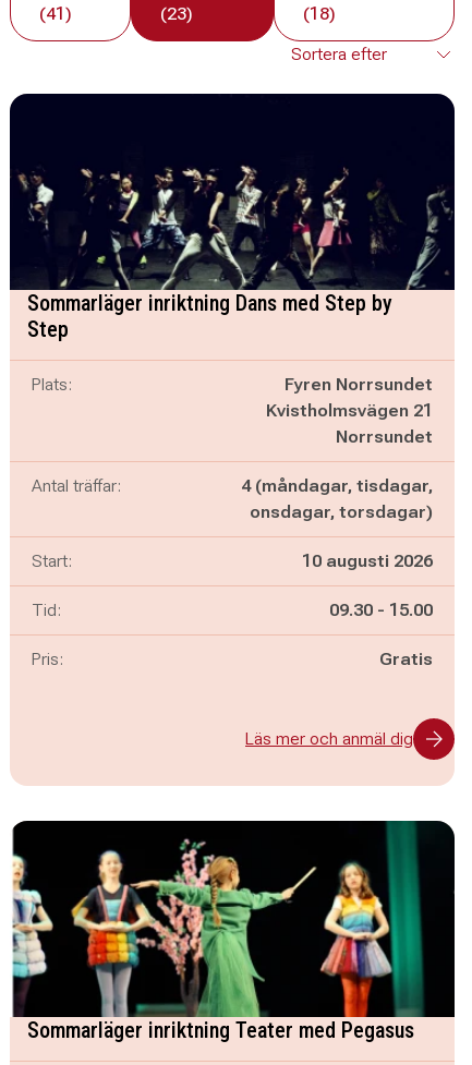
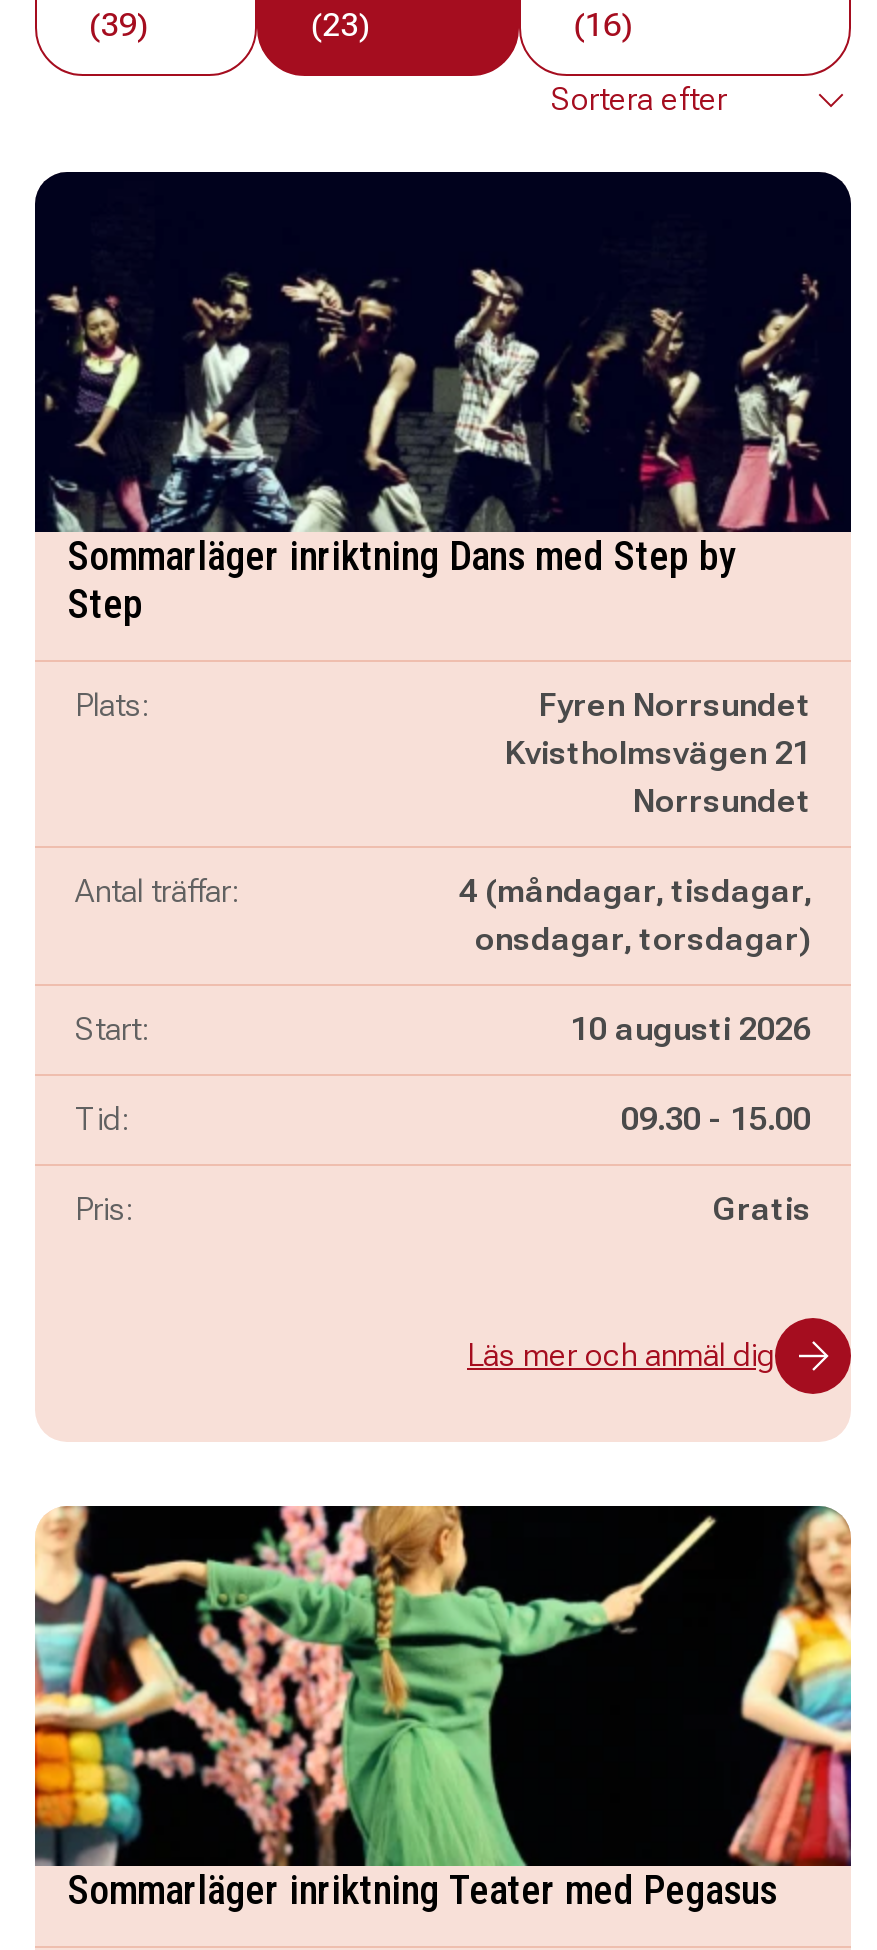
- (41)
+ (39)

- (18)
+ (16)

- [image]
+ [image]

- [image]
+ [image]
